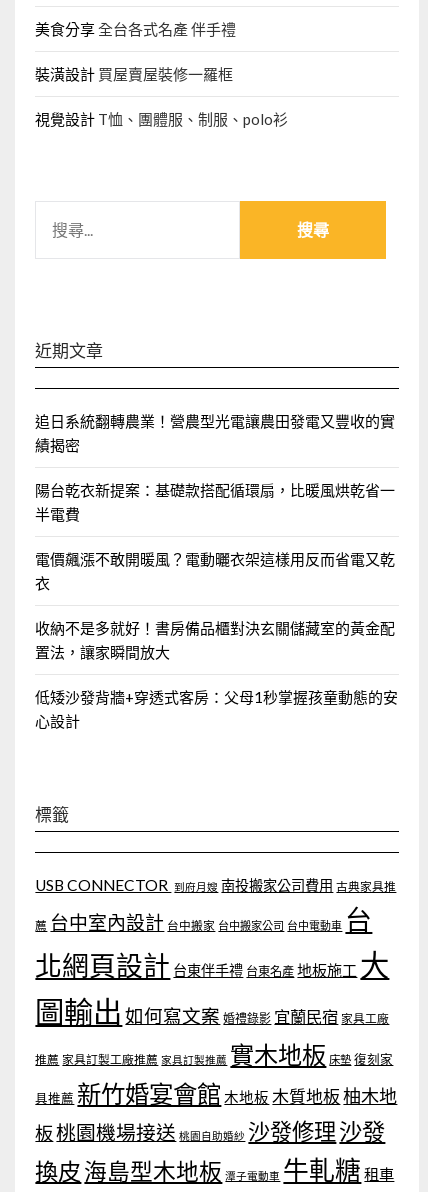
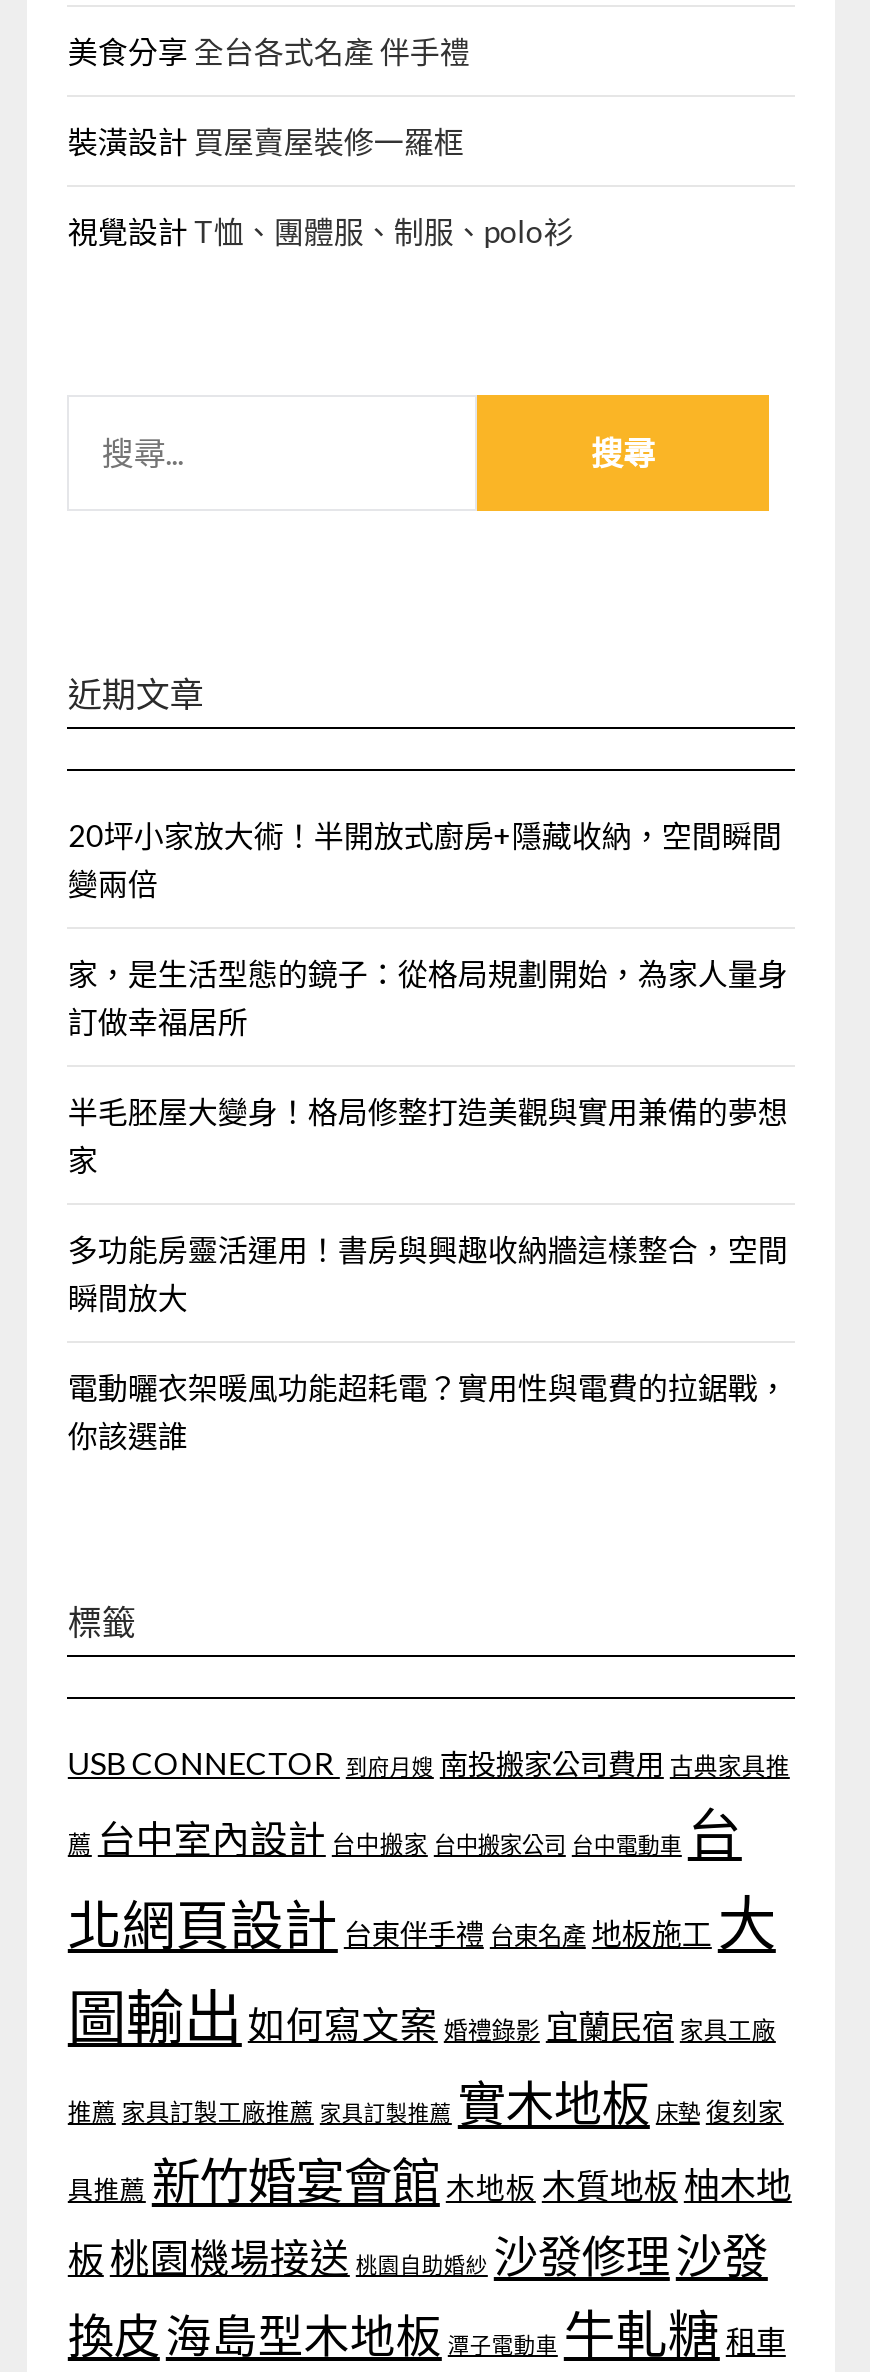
- 追日系統翻轉農業！營農型光電讓農田發電又豐收的實
- 績揭密
+ 20坪小家放大術！半開放式廚房+隱藏收納，空間瞬間
+ 變兩倍

- 陽台乾衣新提案：基礎款搭配循環扇，比暖風烘乾省一
- 半電費
+ 家，是生活型態的鏡子：從格局規劃開始，為家人量身
+ 訂做幸福居所

- 電價飆漲不敢開暖風？電動曬衣架這樣用反而省電又乾
- 衣
+ 半毛胚屋大變身！格局修整打造美觀與實用兼備的夢想
+ 家

- 收納不是多就好！書房備品櫃對決玄關儲藏室的黃金配
- 置法，讓家瞬間放大
+ 多功能房靈活運用！書房與興趣收納牆這樣整合，空間
+ 瞬間放大

- 低矮沙發背牆+穿透式客房：父母1秒掌握孩童動態的安
- 心設計
+ 電動曬衣架暖風功能超耗電？實用性與電費的拉鋸戰，
+ 你該選誰
